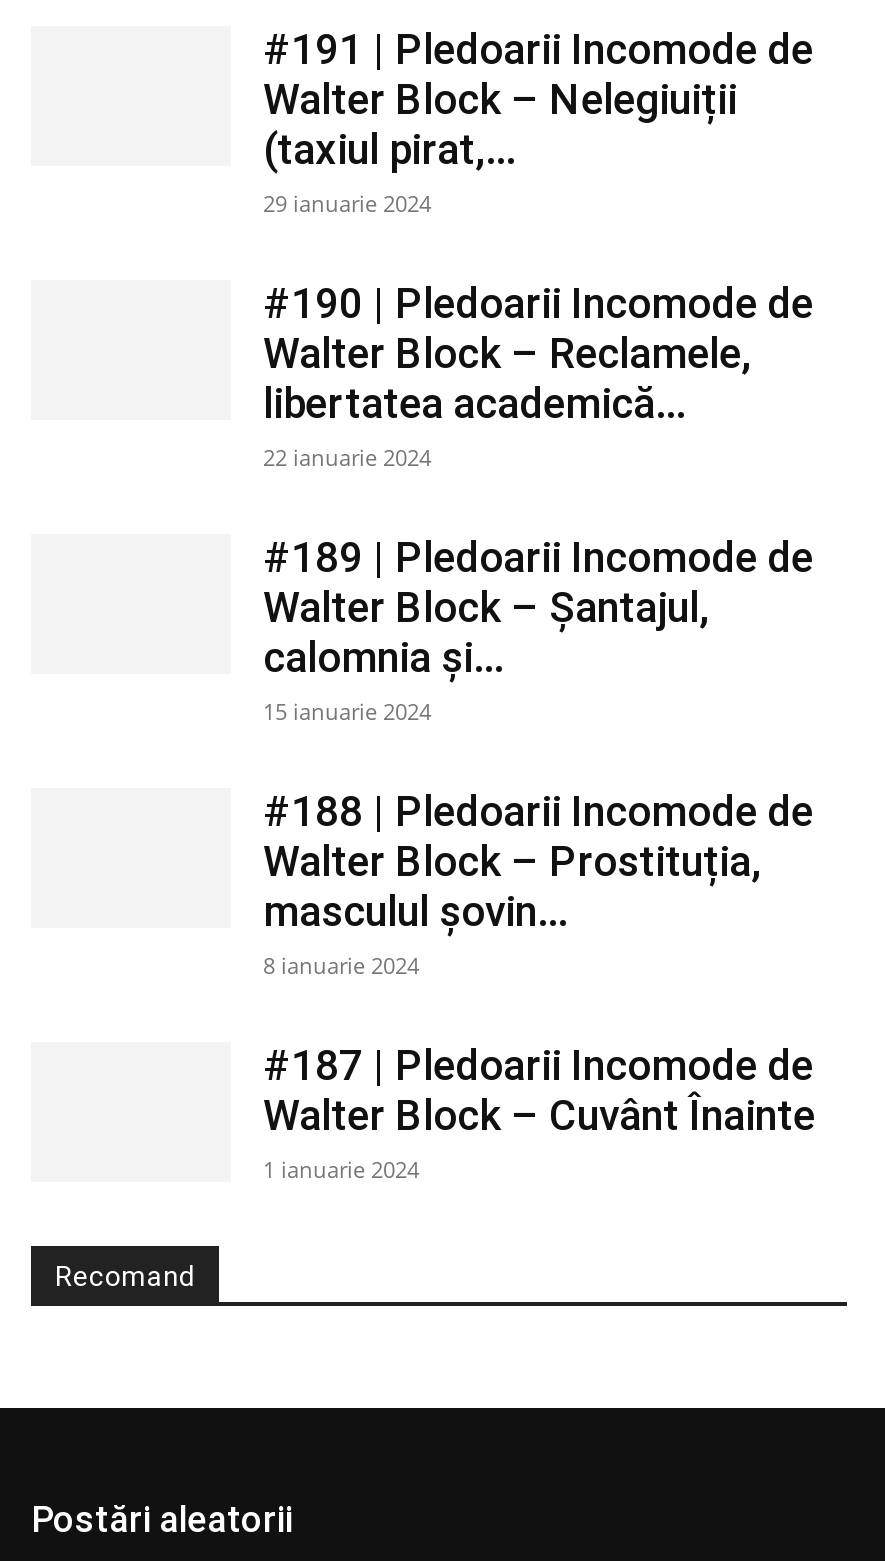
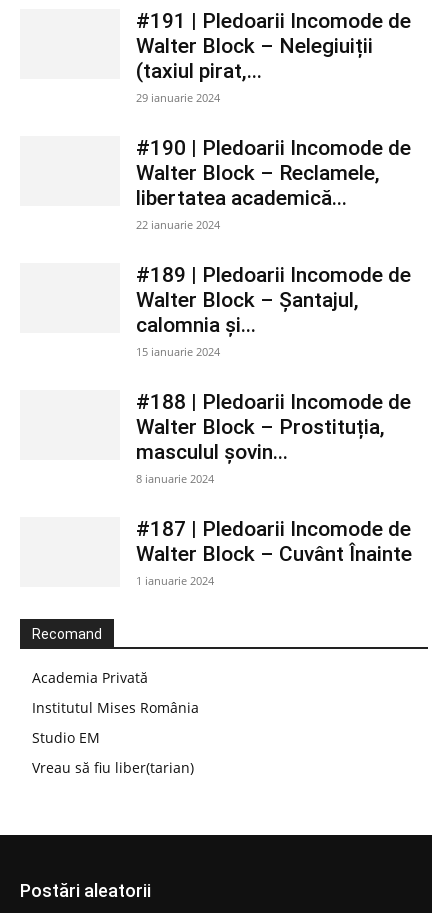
+ Academia Privată
+ Institutul Mises România
+ Studio EM
+ Vreau să fiu liber(tarian)
